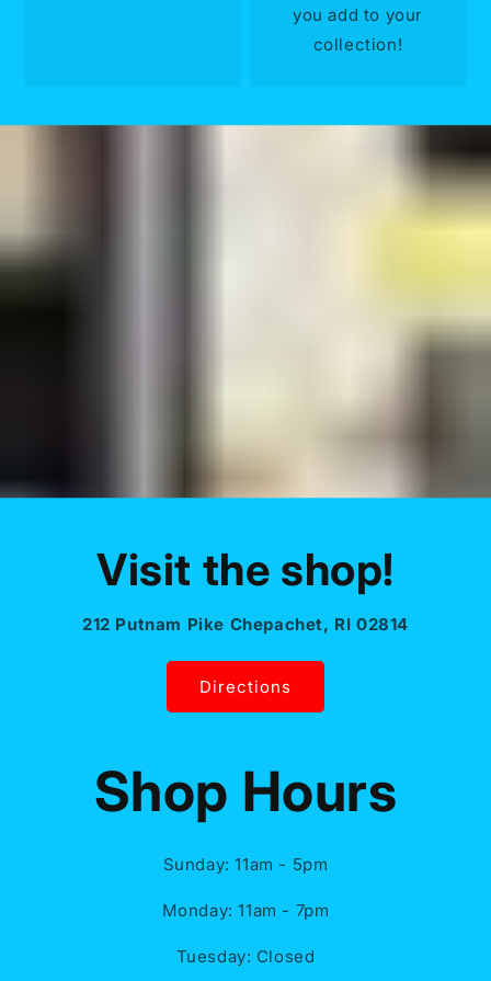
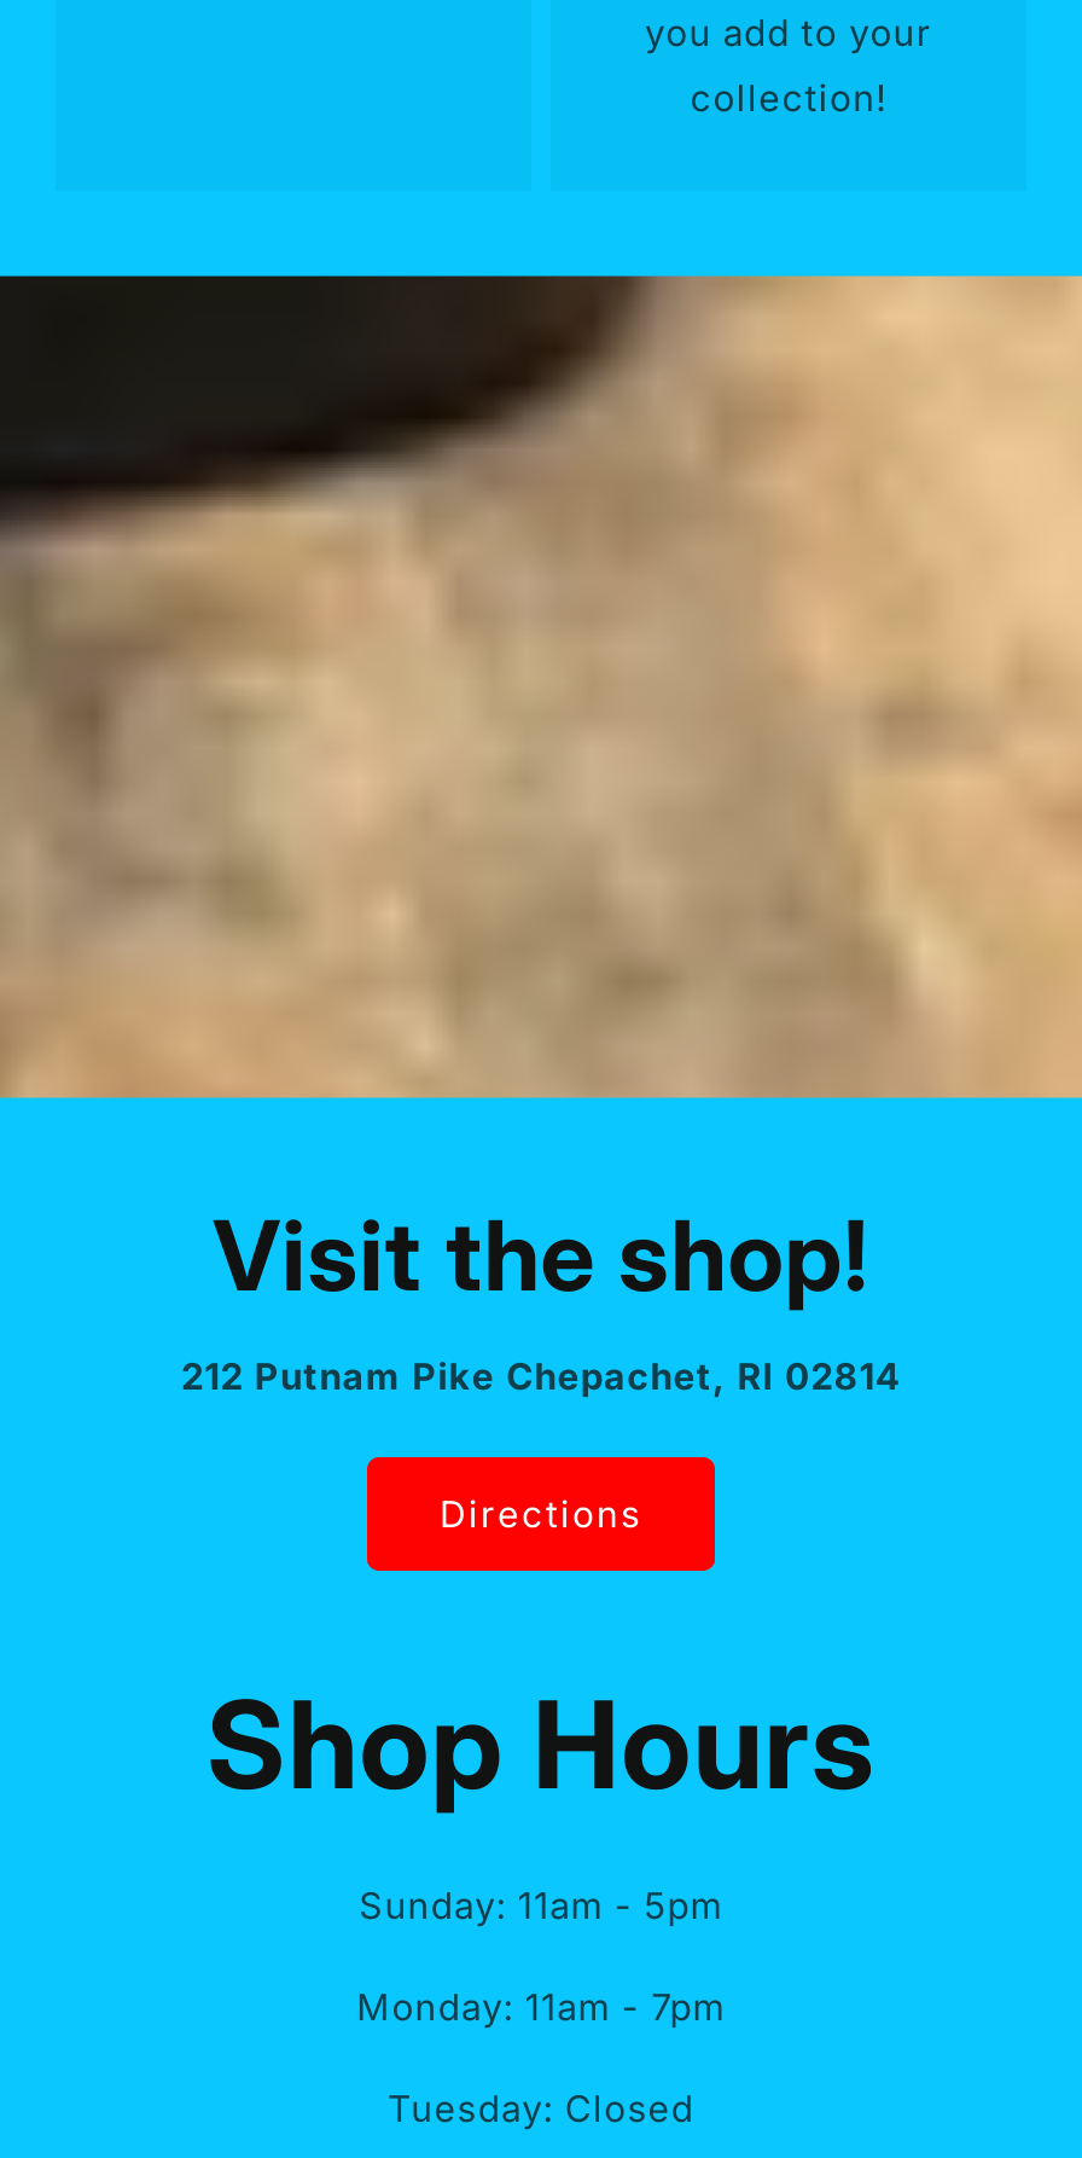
- [image]
+ [image]
